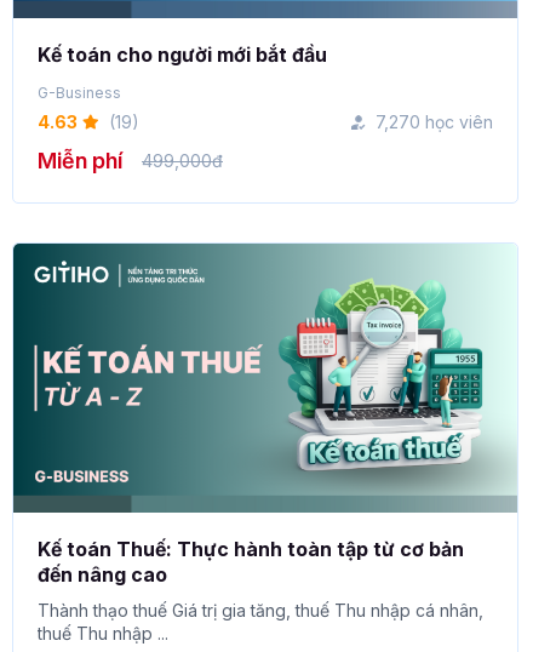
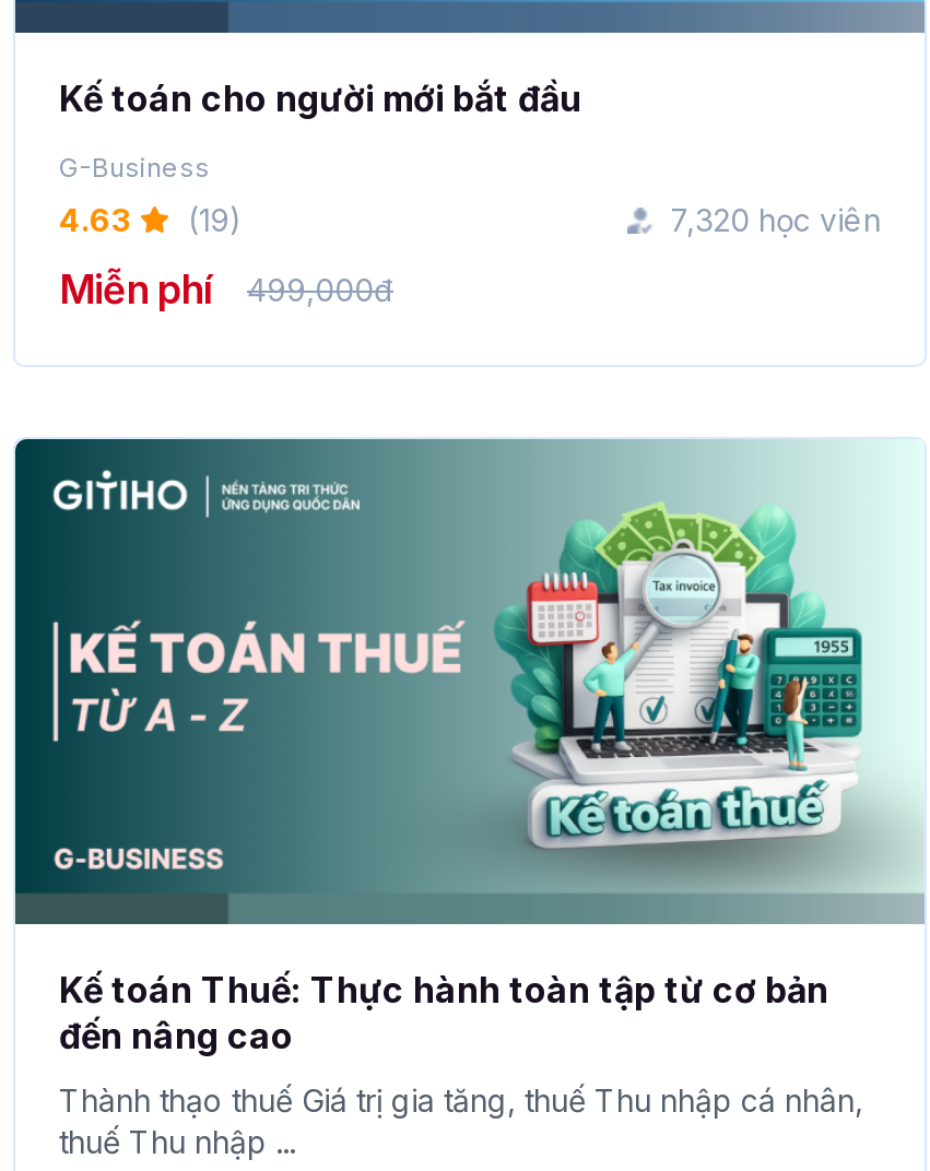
- 7,270 học viên
+ 7,320 học viên
